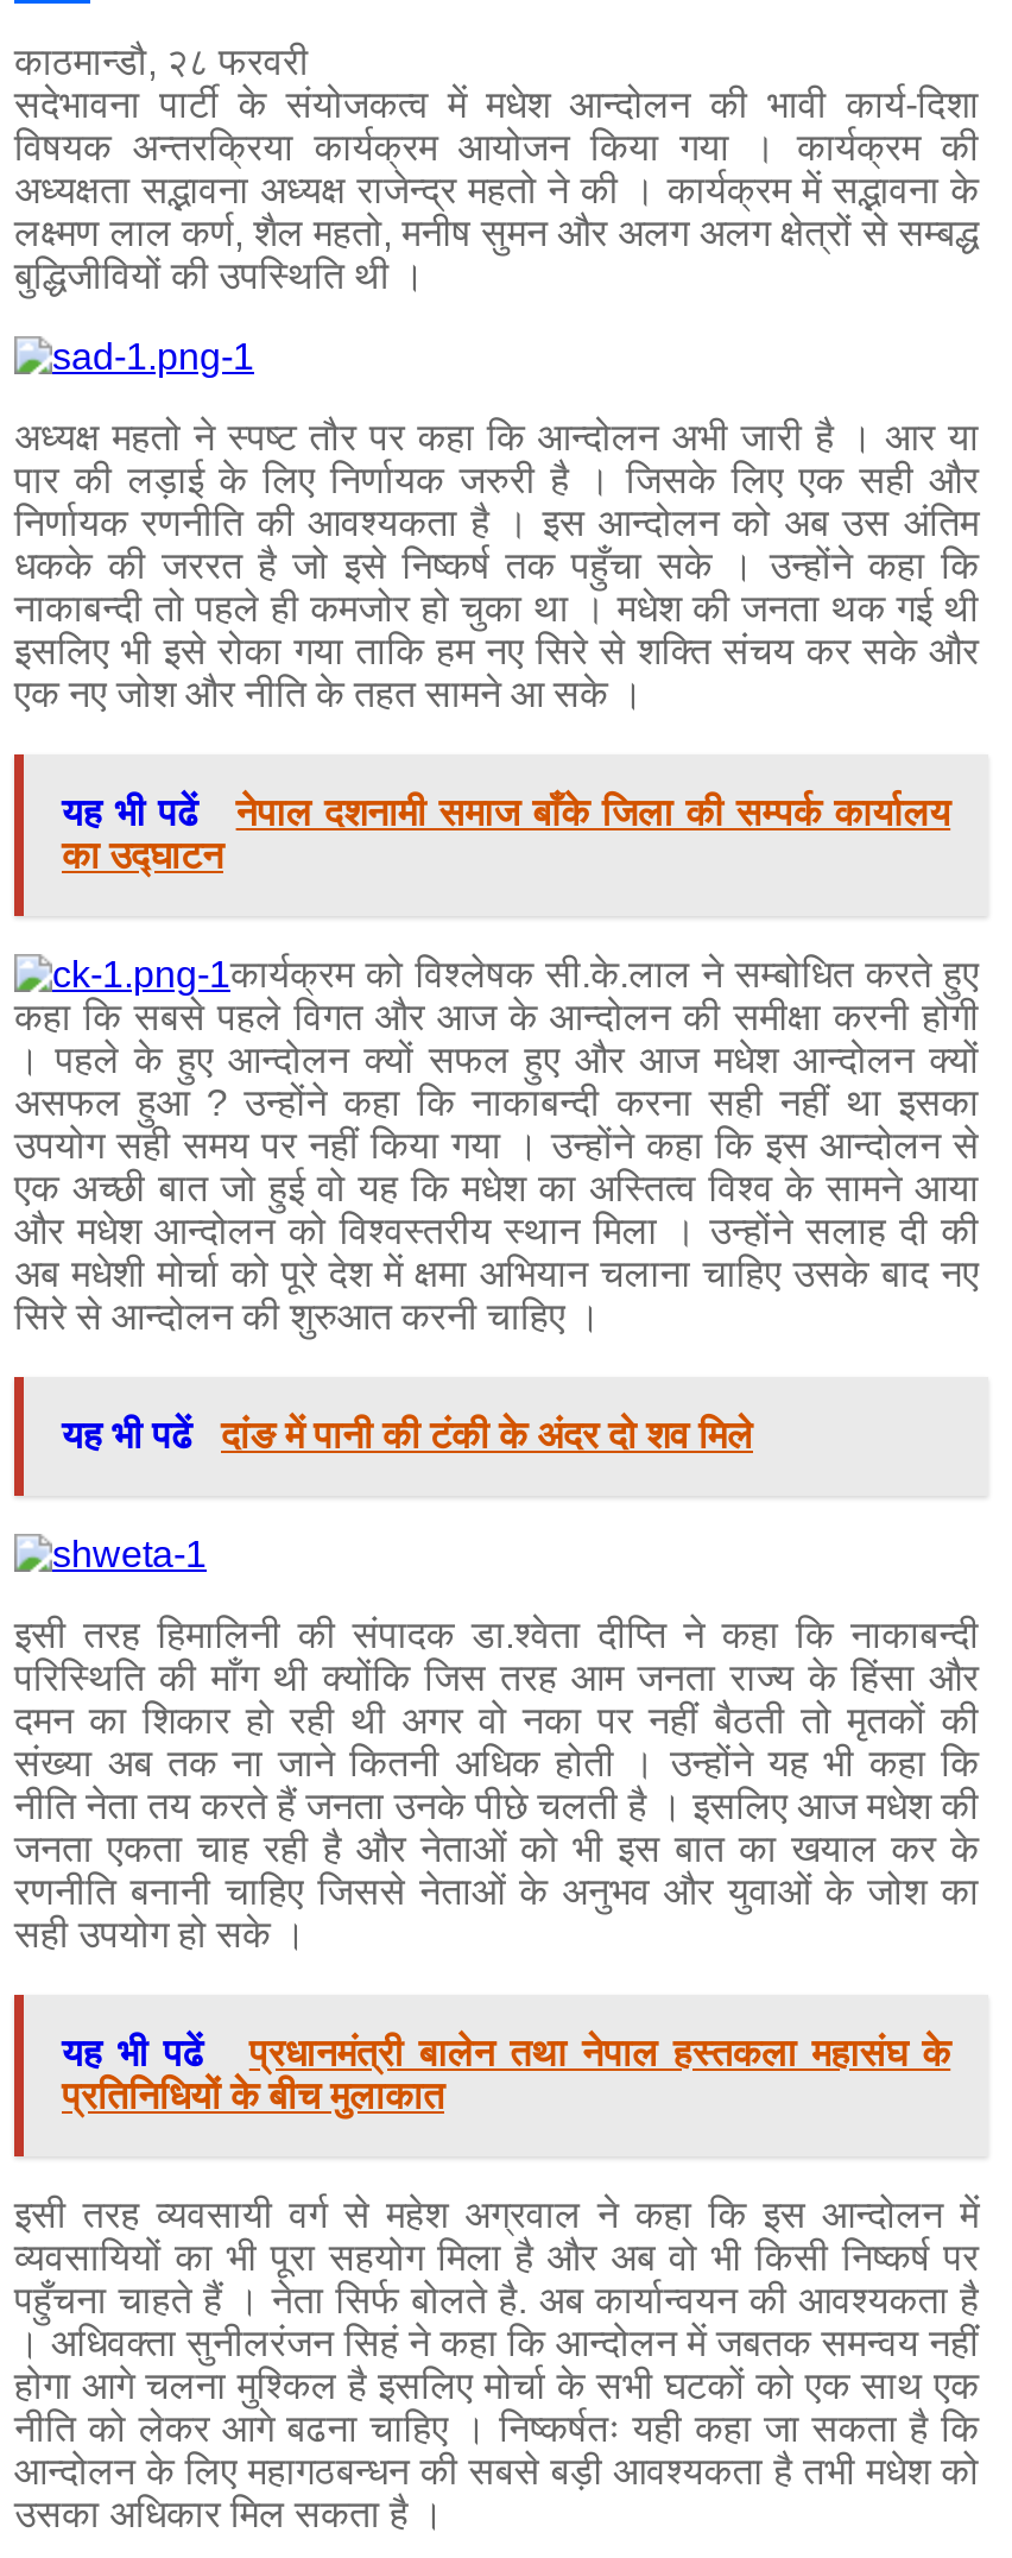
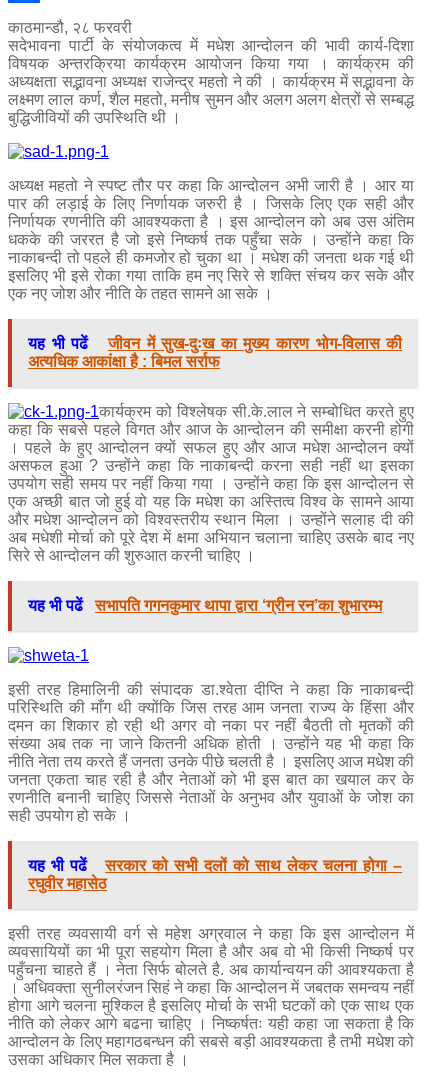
- नेपाल दशनामी समाज बाँके जिला की सम्पर्क कार्यालय
- का उद्घाटन
+ जीवन में सुख-दुःख का मुख्य कारण भोग-विलास की
+ अत्यधिक आकांक्षा है : बिमल सर्राफ

- यह भी पढें दांङ में पानी की टंकी के अंदर दो शव मिले
+ यह भी पढें सभापति गगनकुमार थापा द्वारा ‘ग्रीन रन’का शुभारम्भ

- प्रधानमंत्री बालेन तथा नेपाल हस्तकला महासंघ के
- प्रतिनिधियों के बीच मुलाकात
+ सरकार को सभी दलों को साथ लेकर चलना होगा –
+ रघुवीर महासेठ
